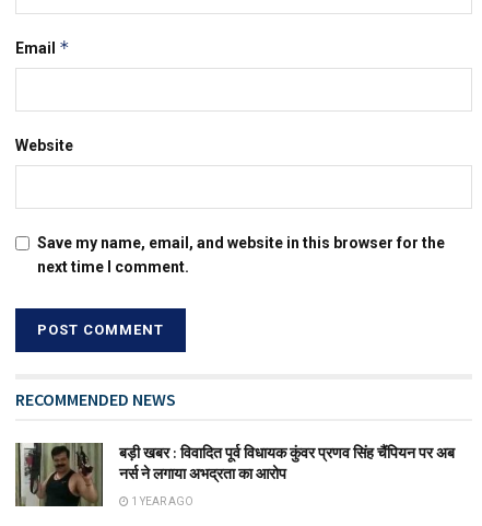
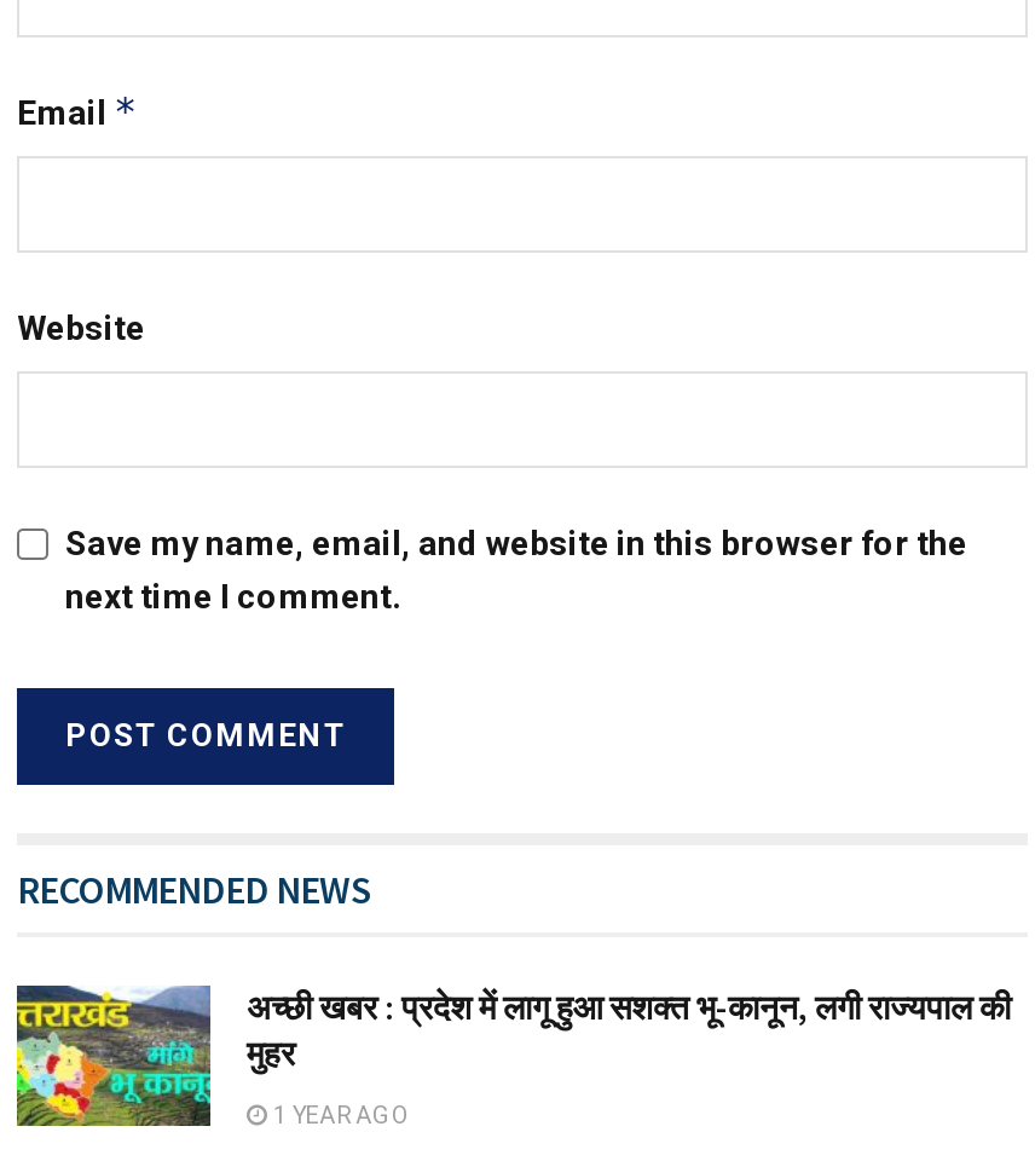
- [image]
- बड़ी खबर : विवादित पूर्व विधायक कुंवर प्रणव सिंह चैंपियन पर अब
- नर्स ने लगाया अभद्रता का आरोप
+ [image]
+ अच्छी खबर : प्रदेश में लागू हुआ सशक्त भू-कानून, लगी राज्यपाल की
+ मुहर
